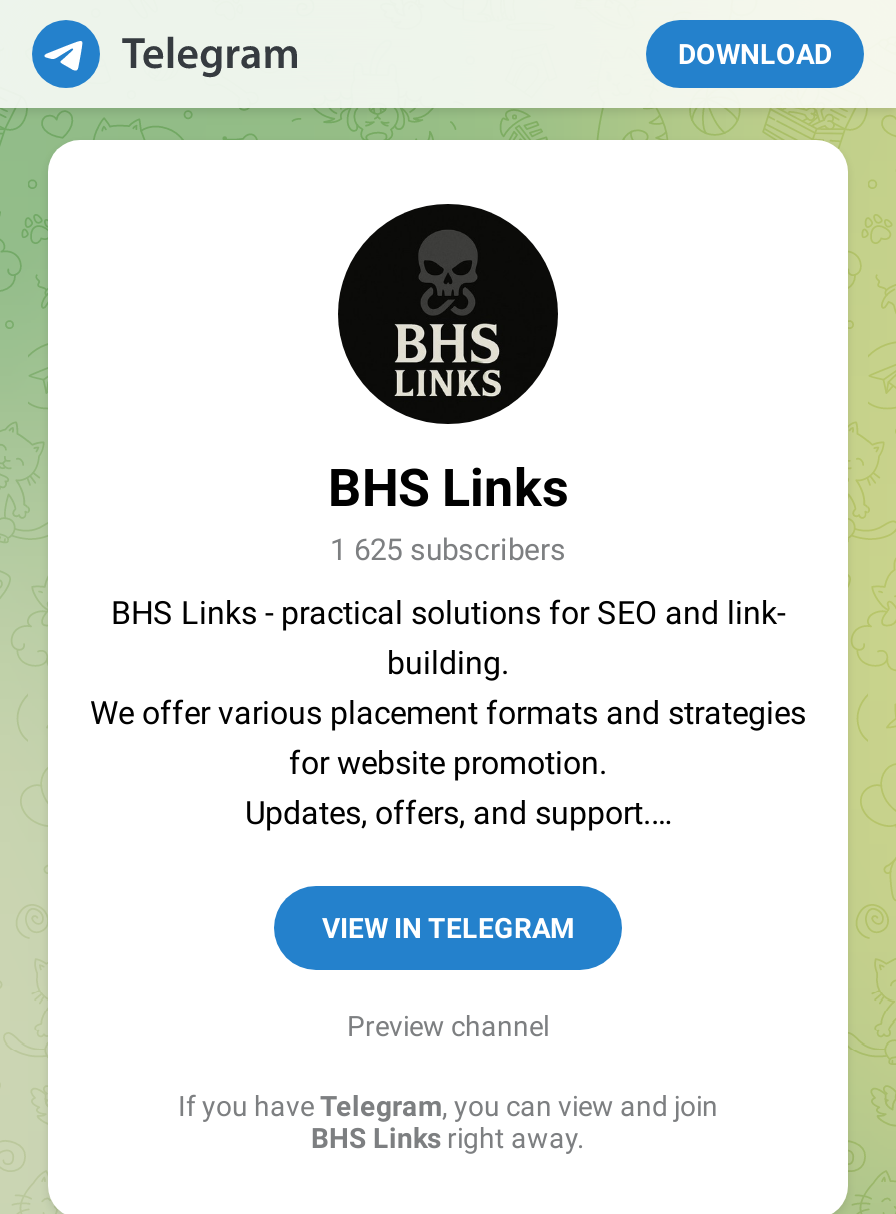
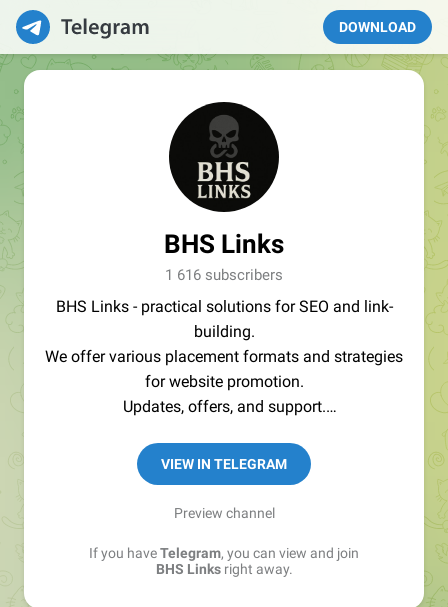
- 1 625 subscribers
+ 1 616 subscribers
